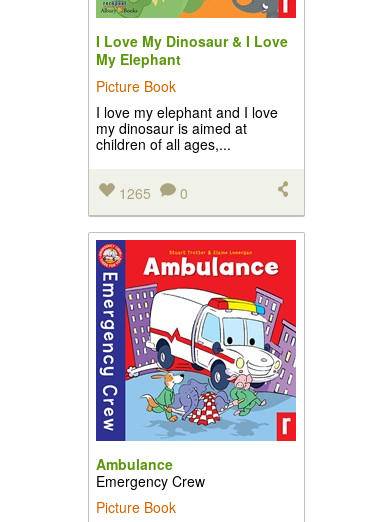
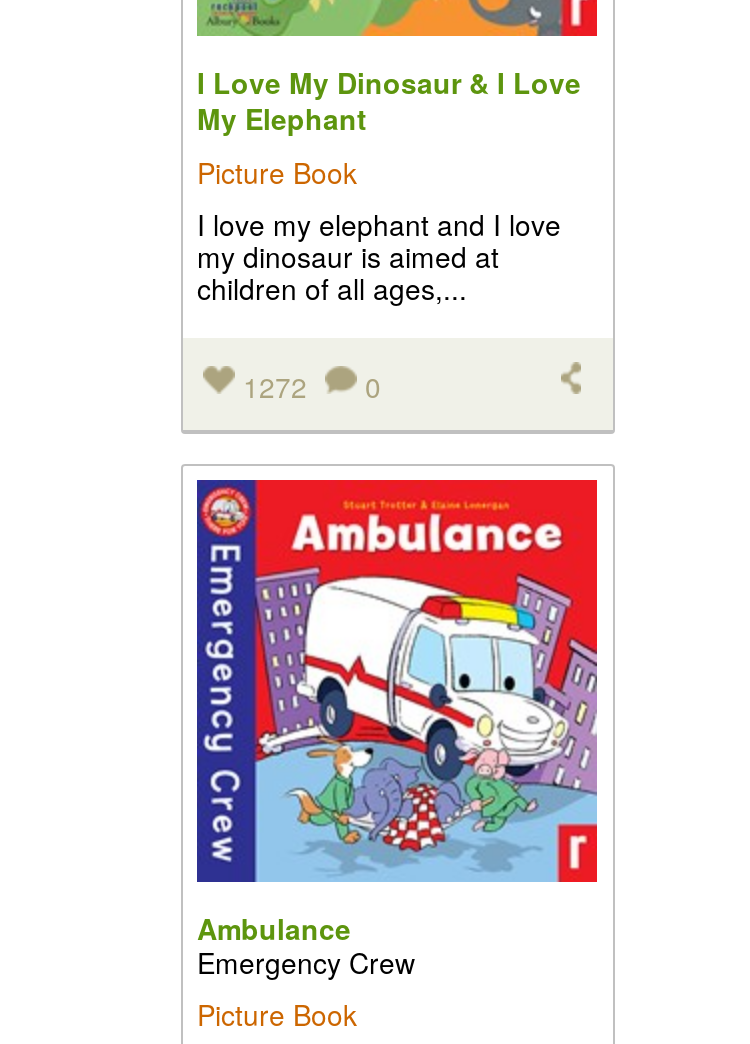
- 1265 0
+ 1272 0
